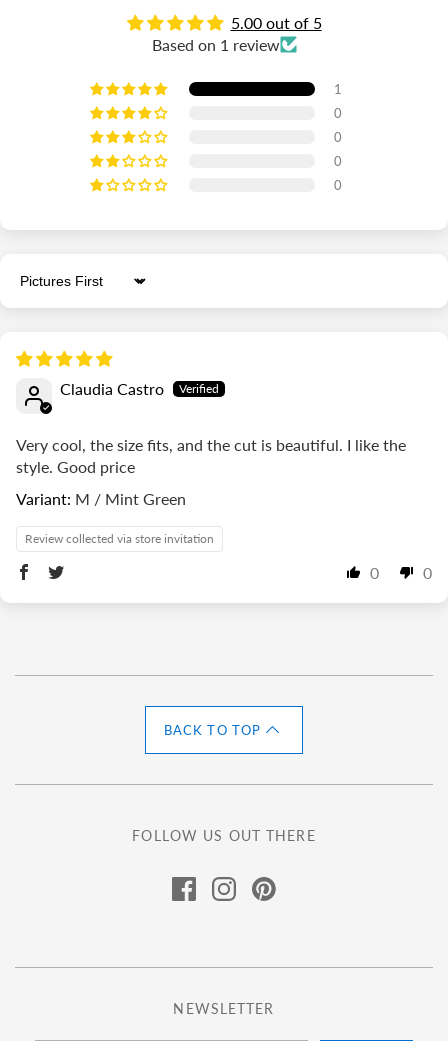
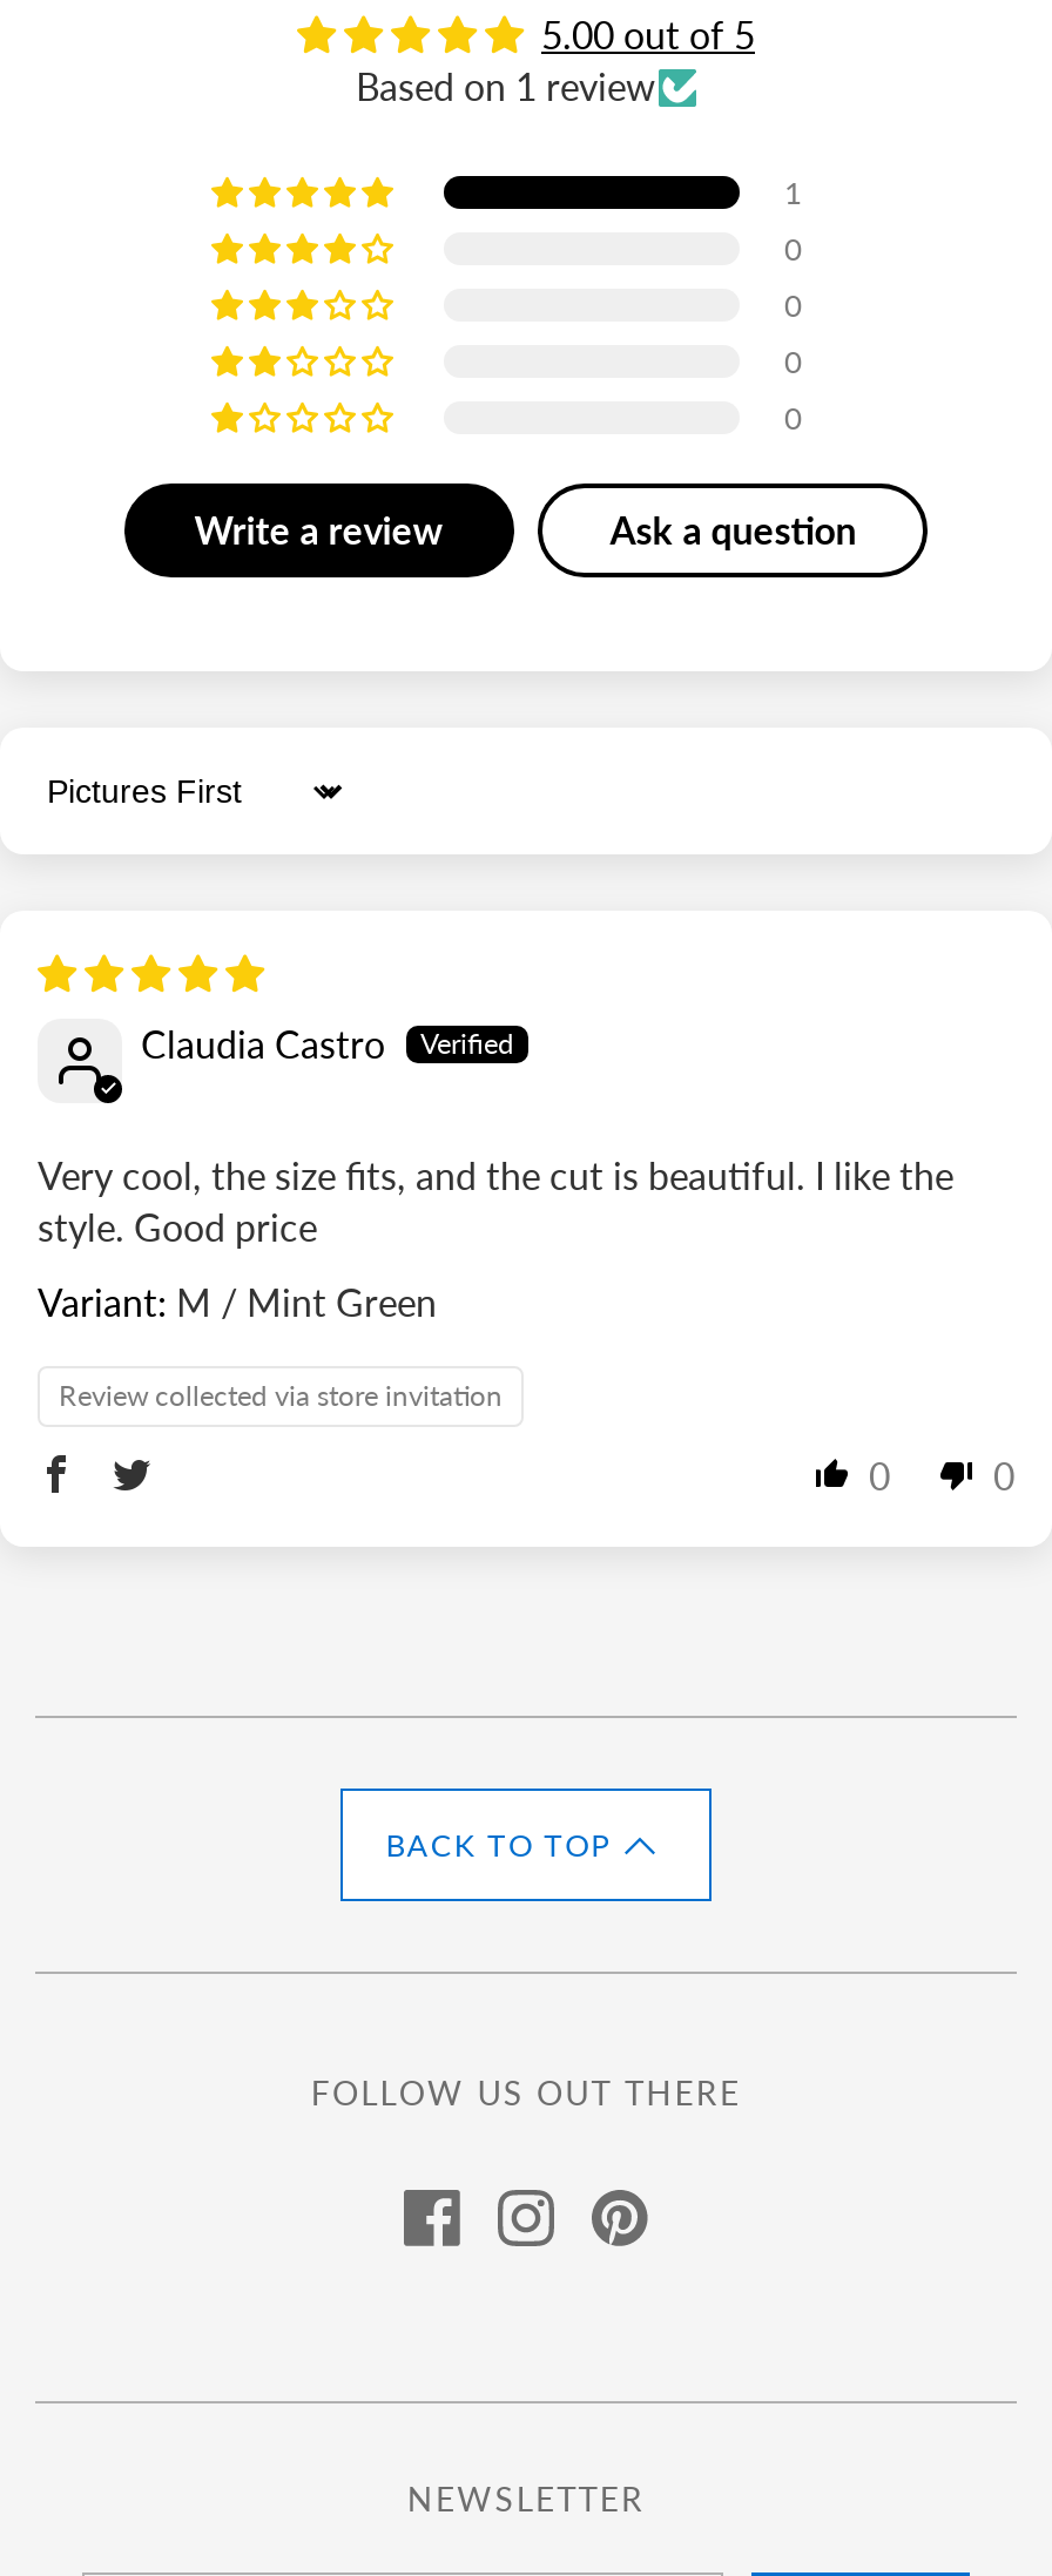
+ Write a review
+ Ask a question
